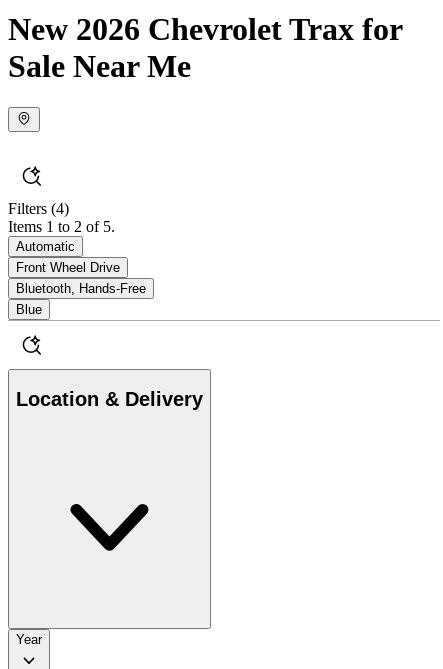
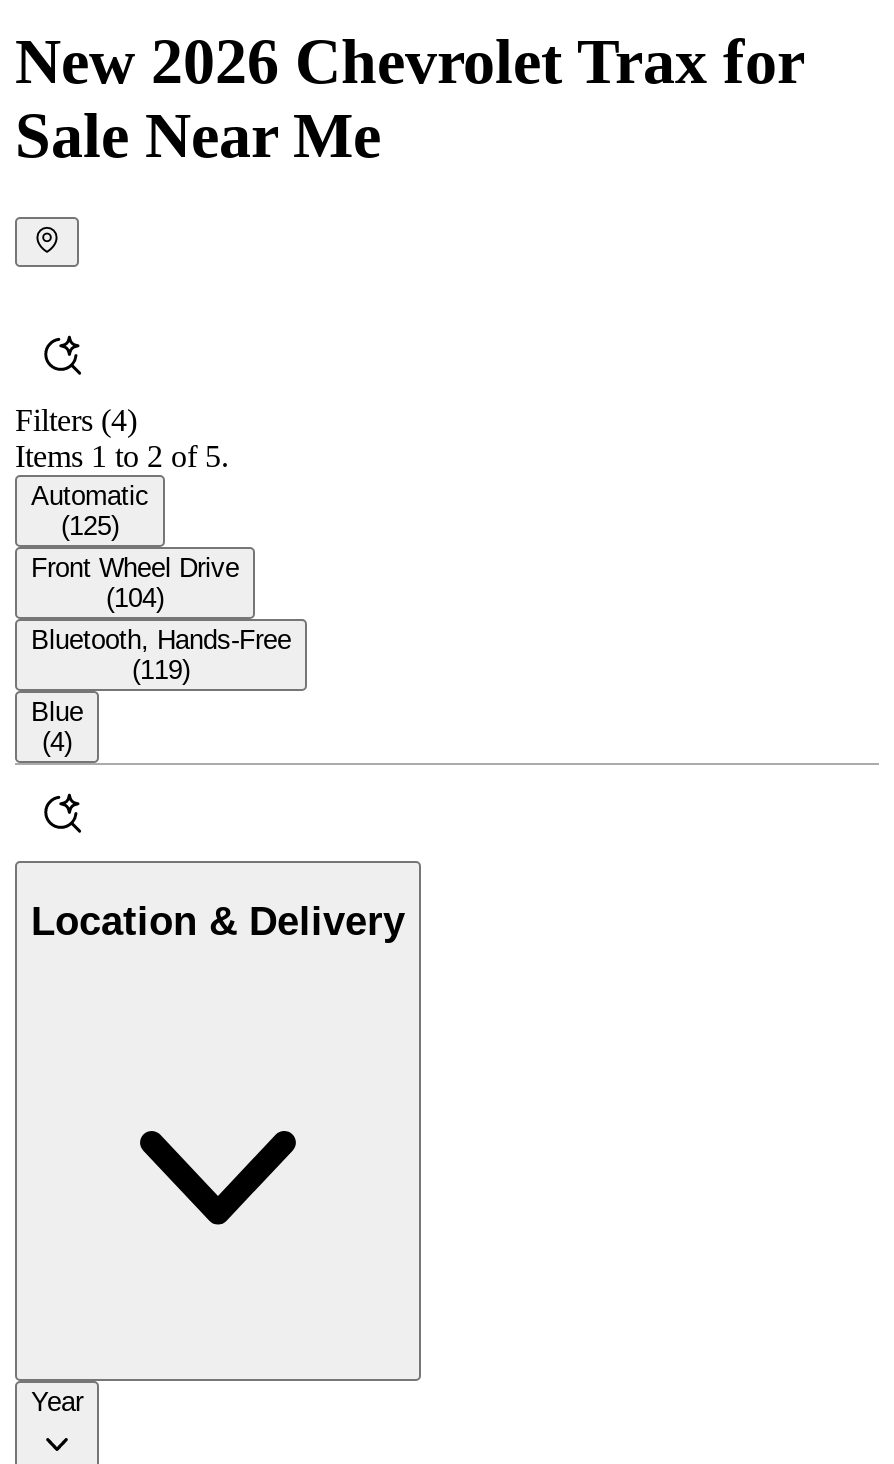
+ (125)

+ (104)

+ (119)

+ (4)
